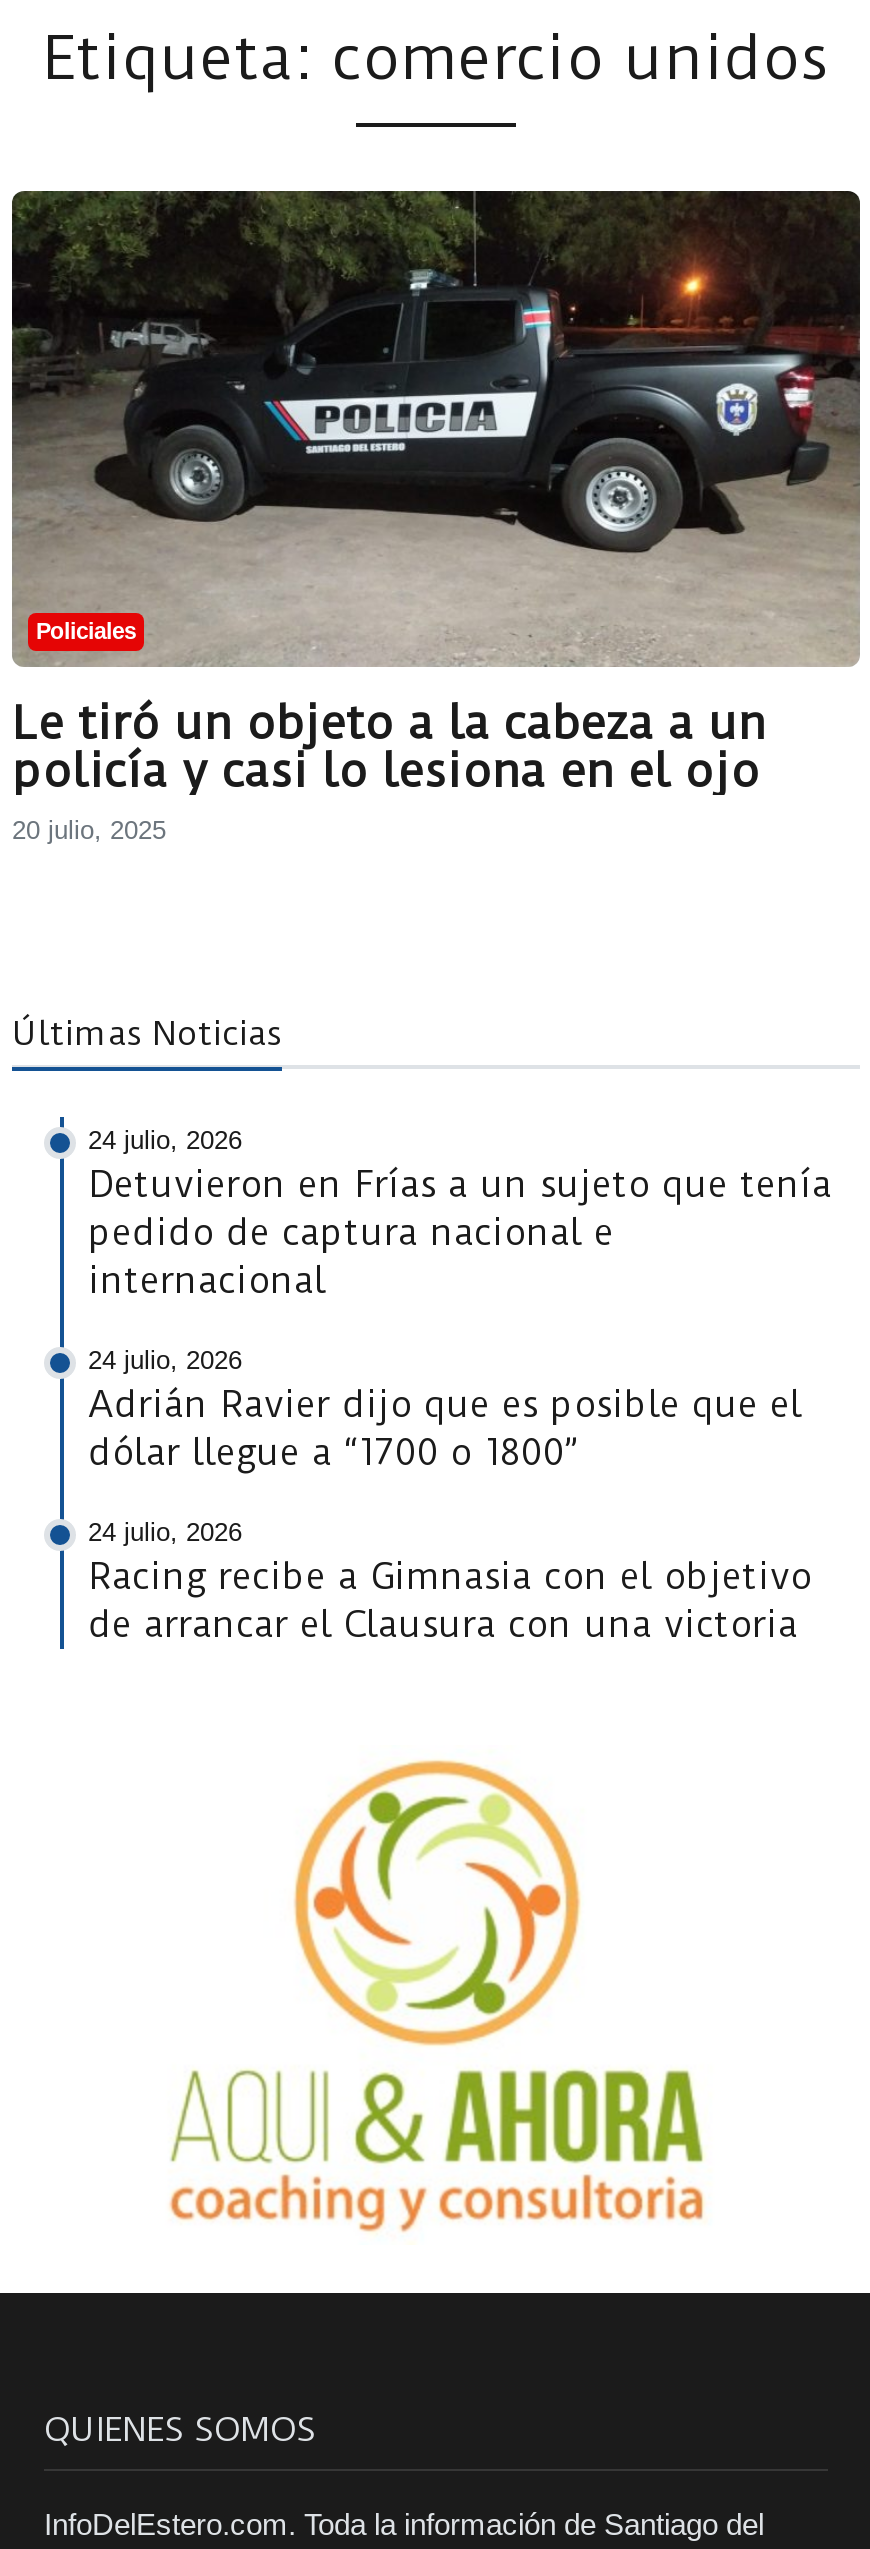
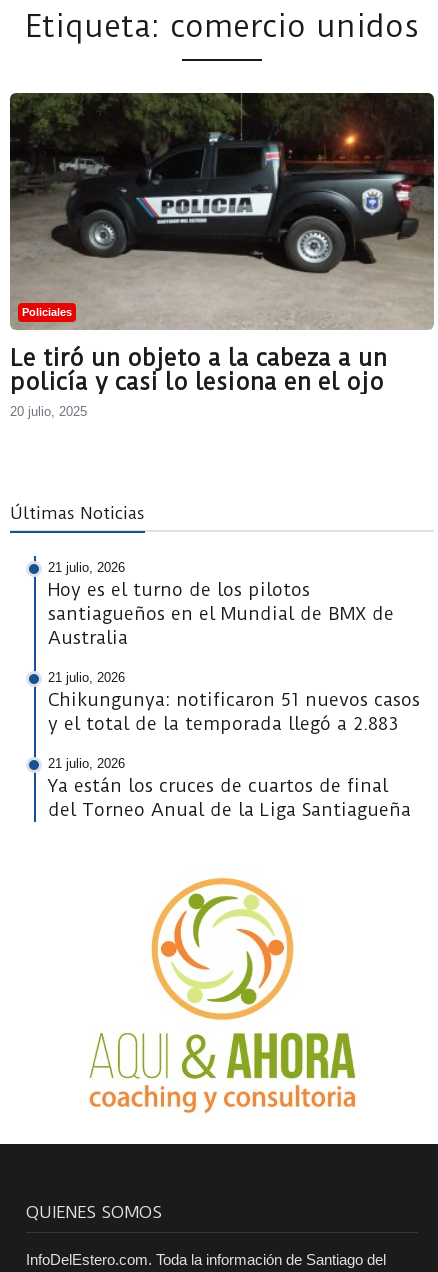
- 24 julio, 2026
- Detuvieron en Frías a un sujeto que tenía
- pedido de captura nacional e
- internacional
+ 21 julio, 2026
+ Hoy es el turno de los pilotos
+ santiagueños en el Mundial de BMX de
+ Australia

- 24 julio, 2026
- Adrián Ravier dijo que es posible que el
- dólar llegue a “1700 o 1800”
+ 21 julio, 2026
+ Chikungunya: notificaron 51 nuevos casos
+ y el total de la temporada llegó a 2.883

- 24 julio, 2026
- Racing recibe a Gimnasia con el objetivo
- de arrancar el Clausura con una victoria
+ 21 julio, 2026
+ Ya están los cruces de cuartos de final
+ del Torneo Anual de la Liga Santiagueña
